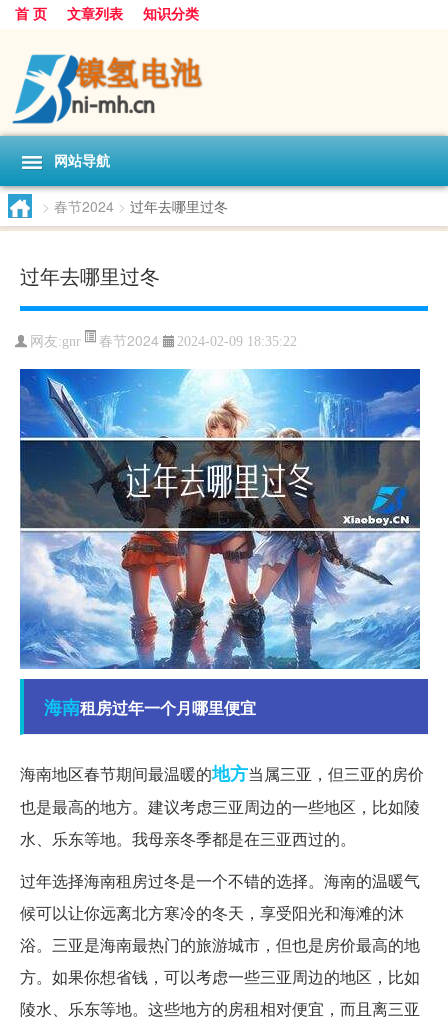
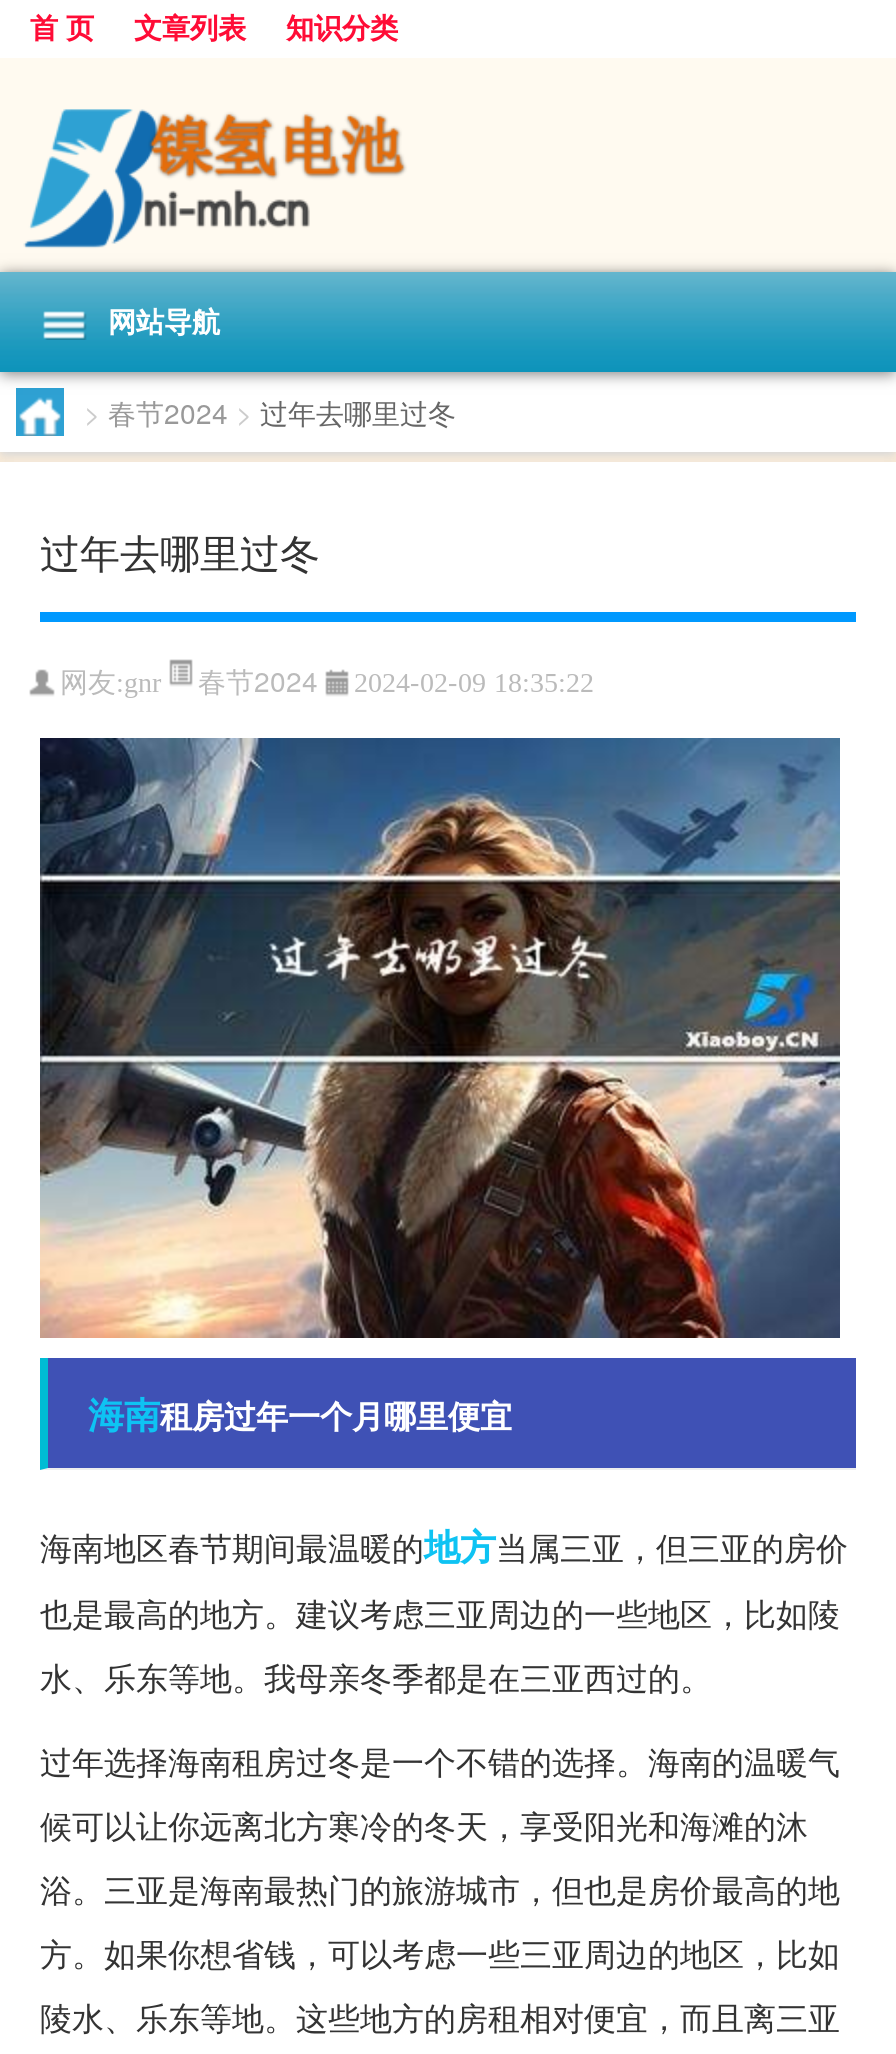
- [image]
+ [image]
